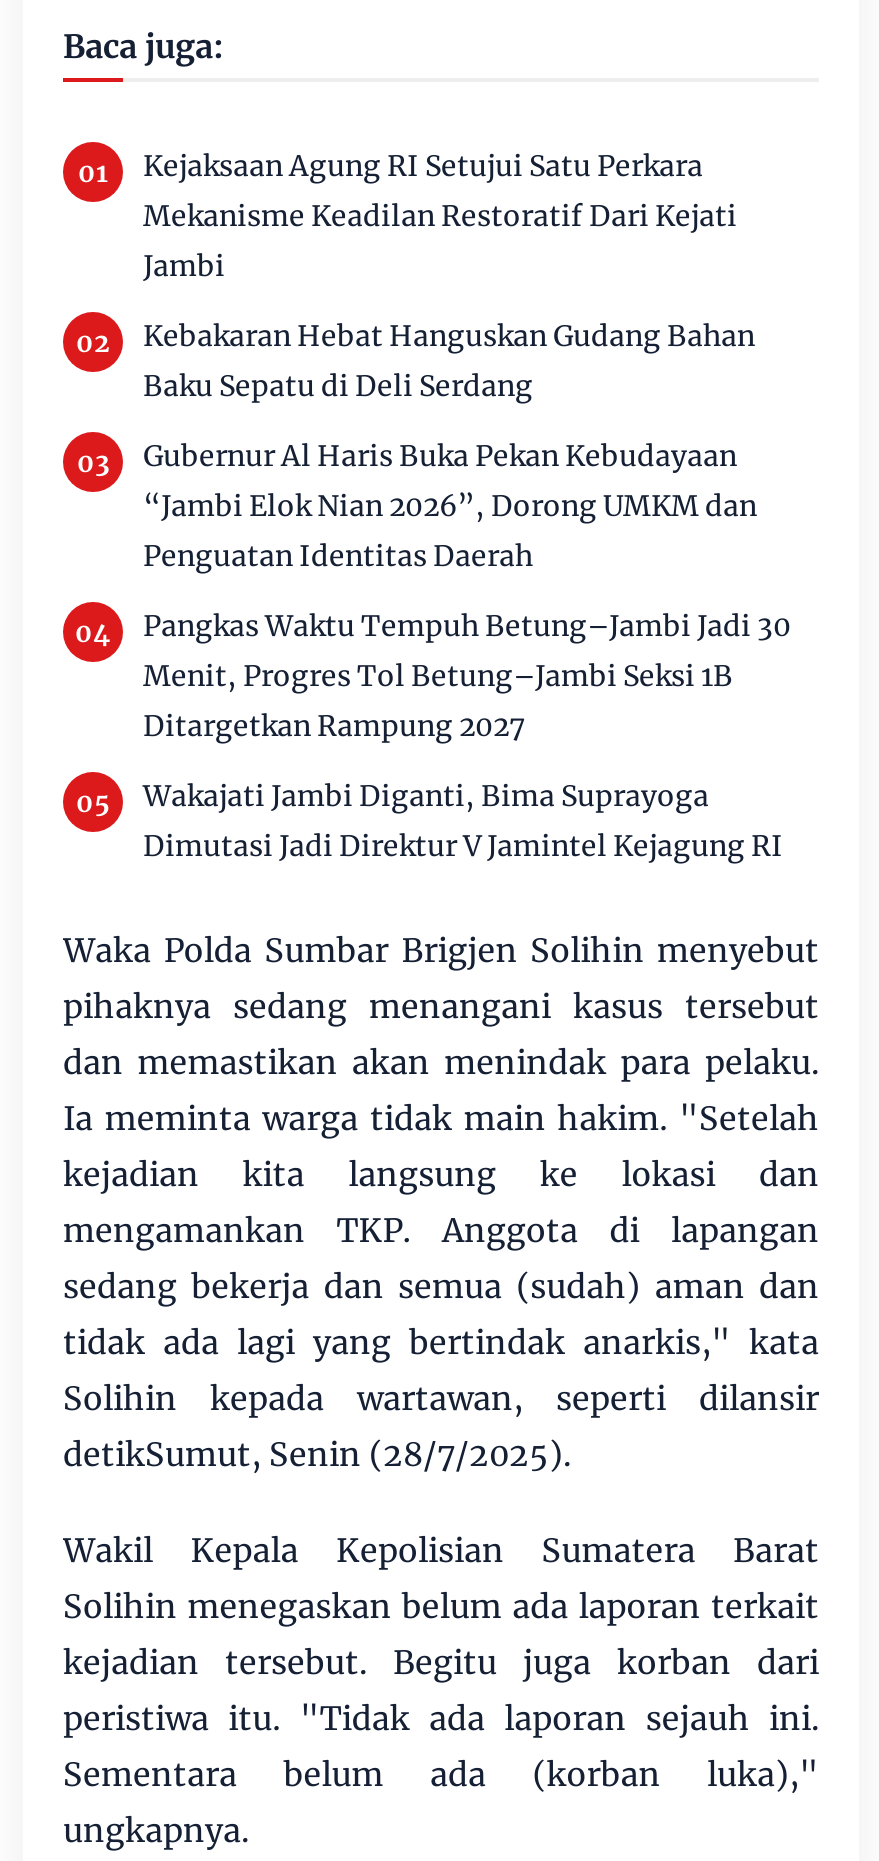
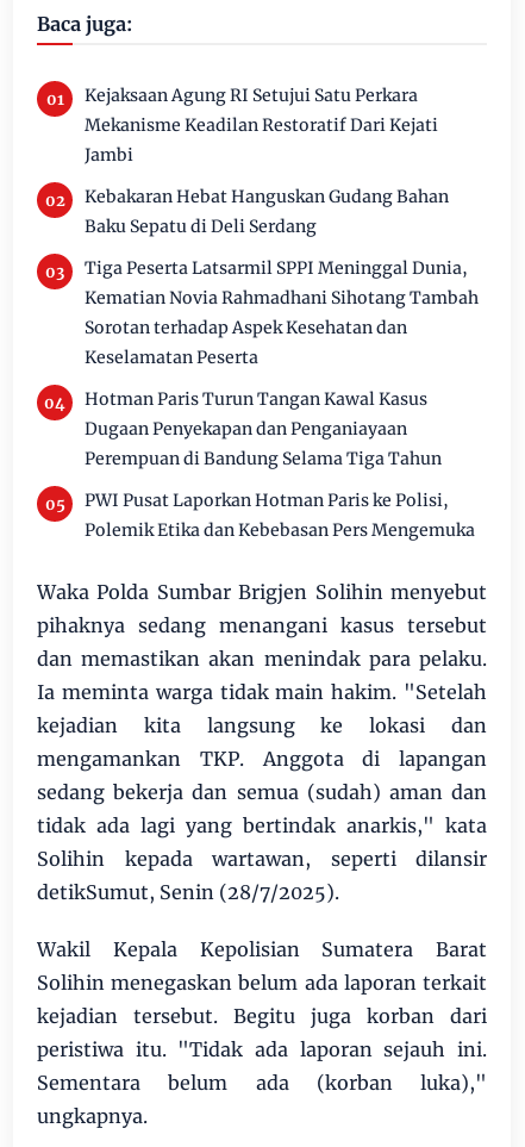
- Gubernur Al Haris Buka Pekan Kebudayaan
- “Jambi Elok Nian 2026”, Dorong UMKM dan
- Penguatan Identitas Daerah
+ Tiga Peserta Latsarmil SPPI Meninggal Dunia,
+ Kematian Novia Rahmadhani Sihotang Tambah
+ Sorotan terhadap Aspek Kesehatan dan
+ Keselamatan Peserta

- Pangkas Waktu Tempuh Betung–Jambi Jadi 30
- Menit, Progres Tol Betung–Jambi Seksi 1B
- Ditargetkan Rampung 2027
+ Hotman Paris Turun Tangan Kawal Kasus
+ Dugaan Penyekapan dan Penganiayaan
+ Perempuan di Bandung Selama Tiga Tahun

- Wakajati Jambi Diganti, Bima Suprayoga
- Dimutasi Jadi Direktur V Jamintel Kejagung RI
+ PWI Pusat Laporkan Hotman Paris ke Polisi,
+ Polemik Etika dan Kebebasan Pers Mengemuka
